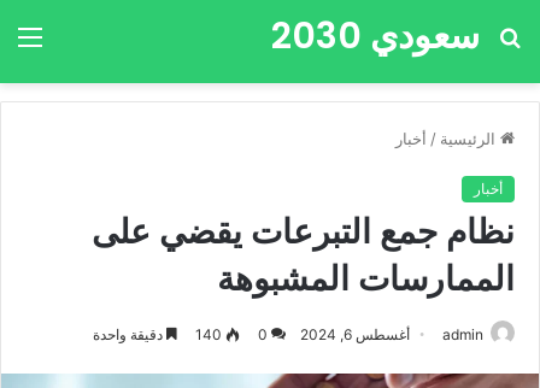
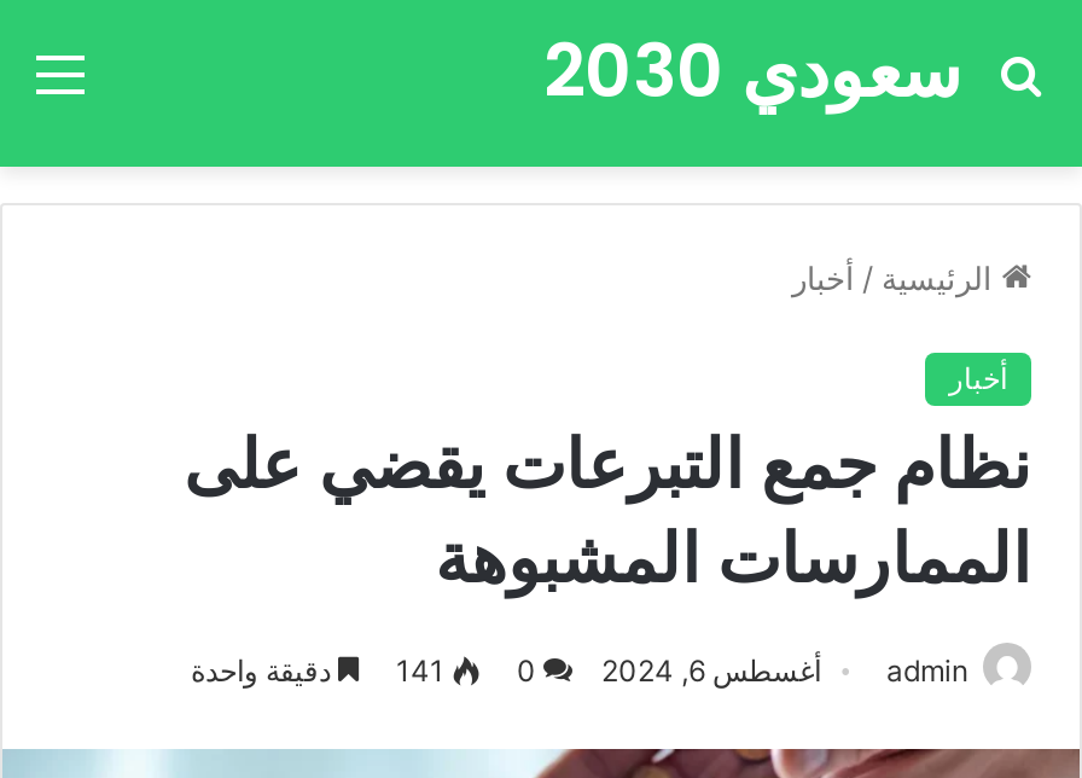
- 0 140 دقيقة واحدة
+ 0 141 دقيقة واحدة
